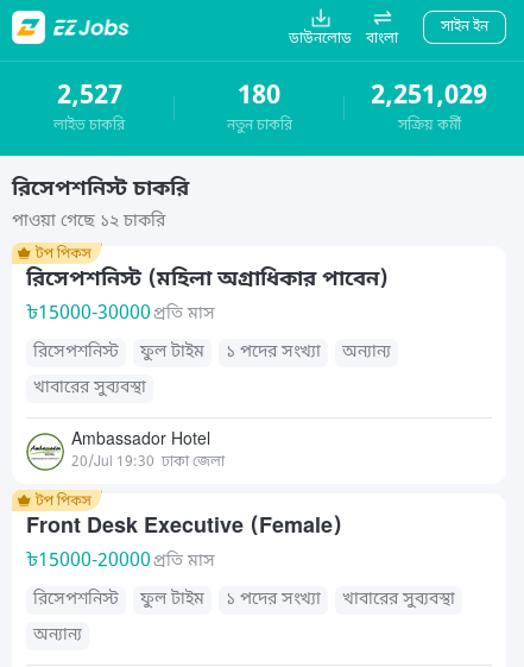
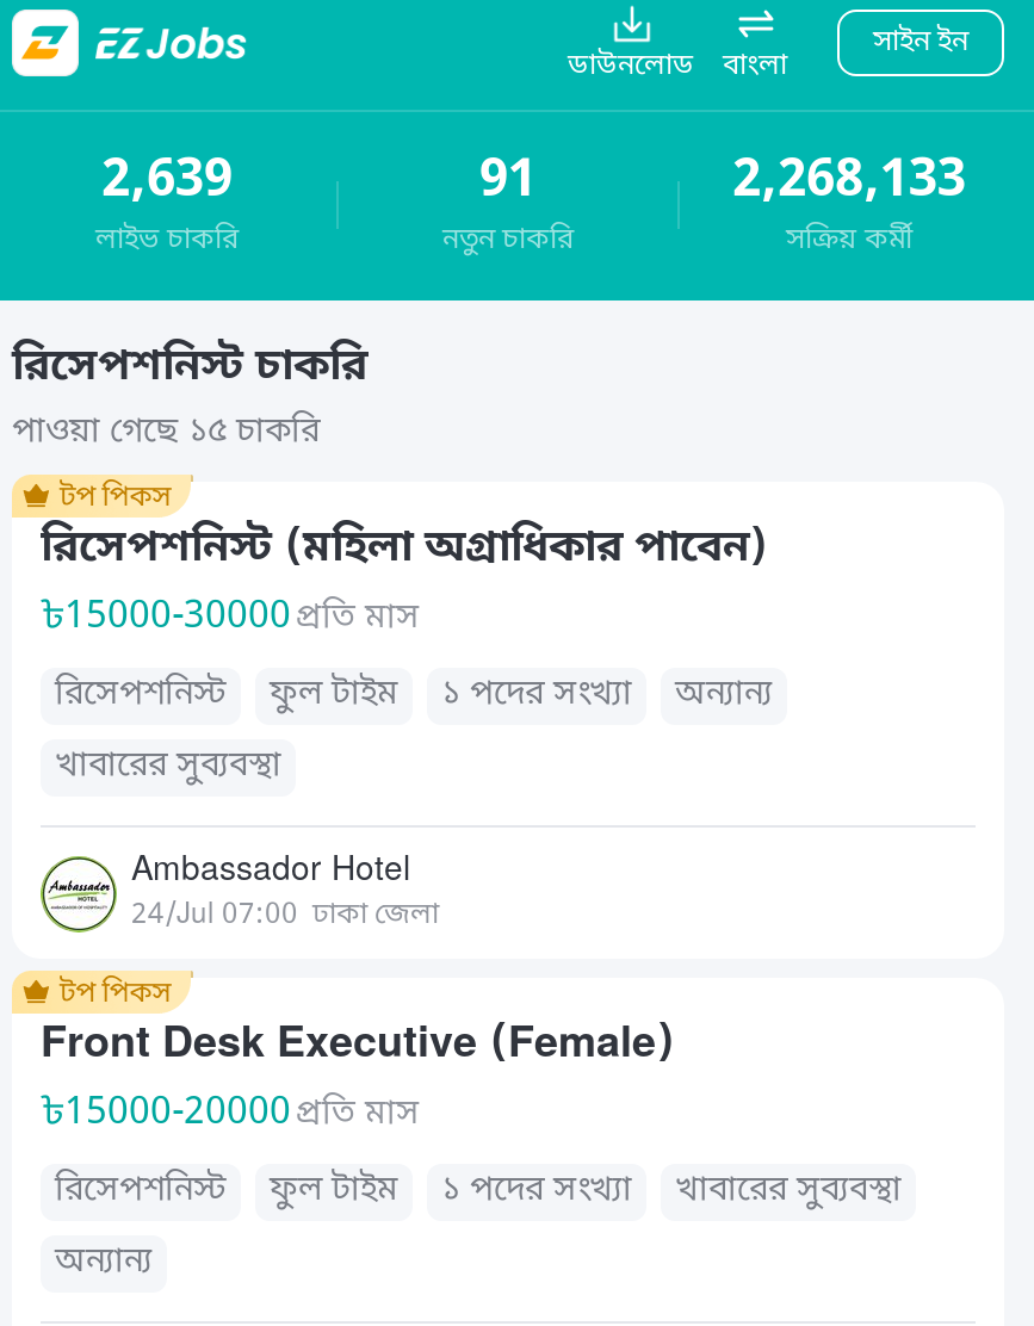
- 2,527
+ 2,639

- 180
+ 91

- 2,251,029
+ 2,268,133

- পাওয়া গেছে ১২ চাকরি
+ পাওয়া গেছে ১৫ চাকরি

- 20/Jul 19:30 ঢাকা জেলা
+ 24/Jul 07:00 ঢাকা জেলা
